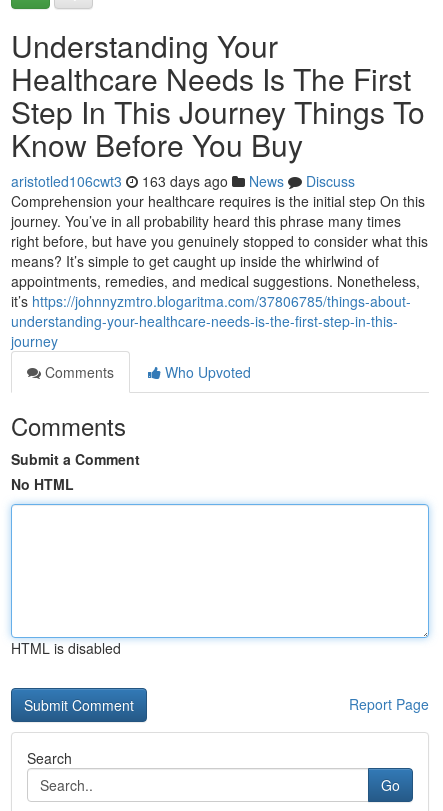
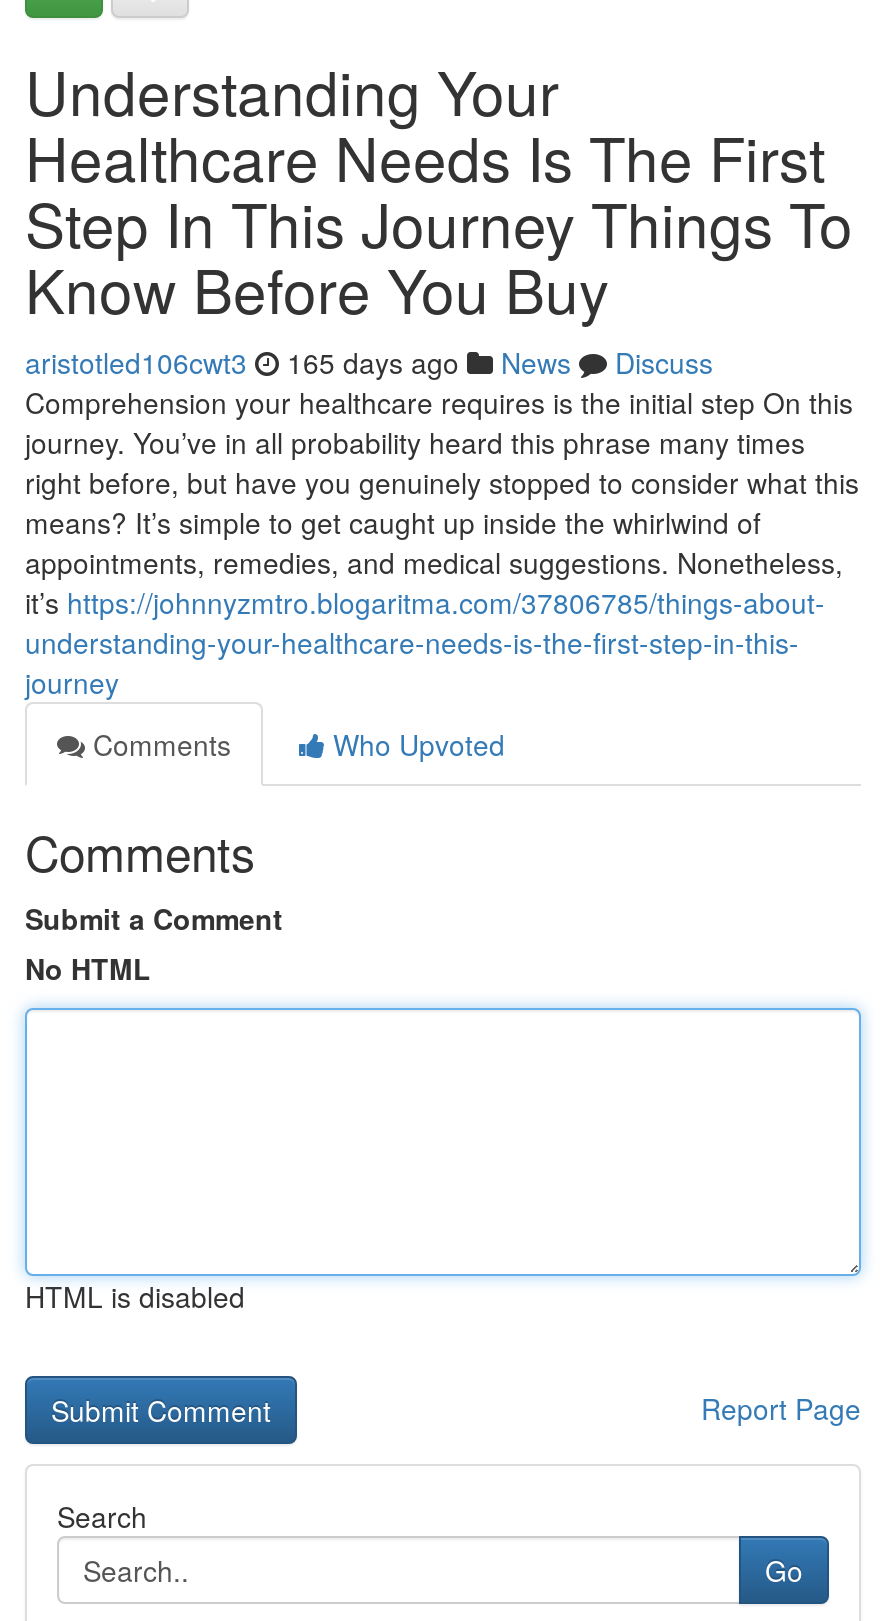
- aristotled106cwt3 163 days ago News Discuss
+ aristotled106cwt3 165 days ago News Discuss
